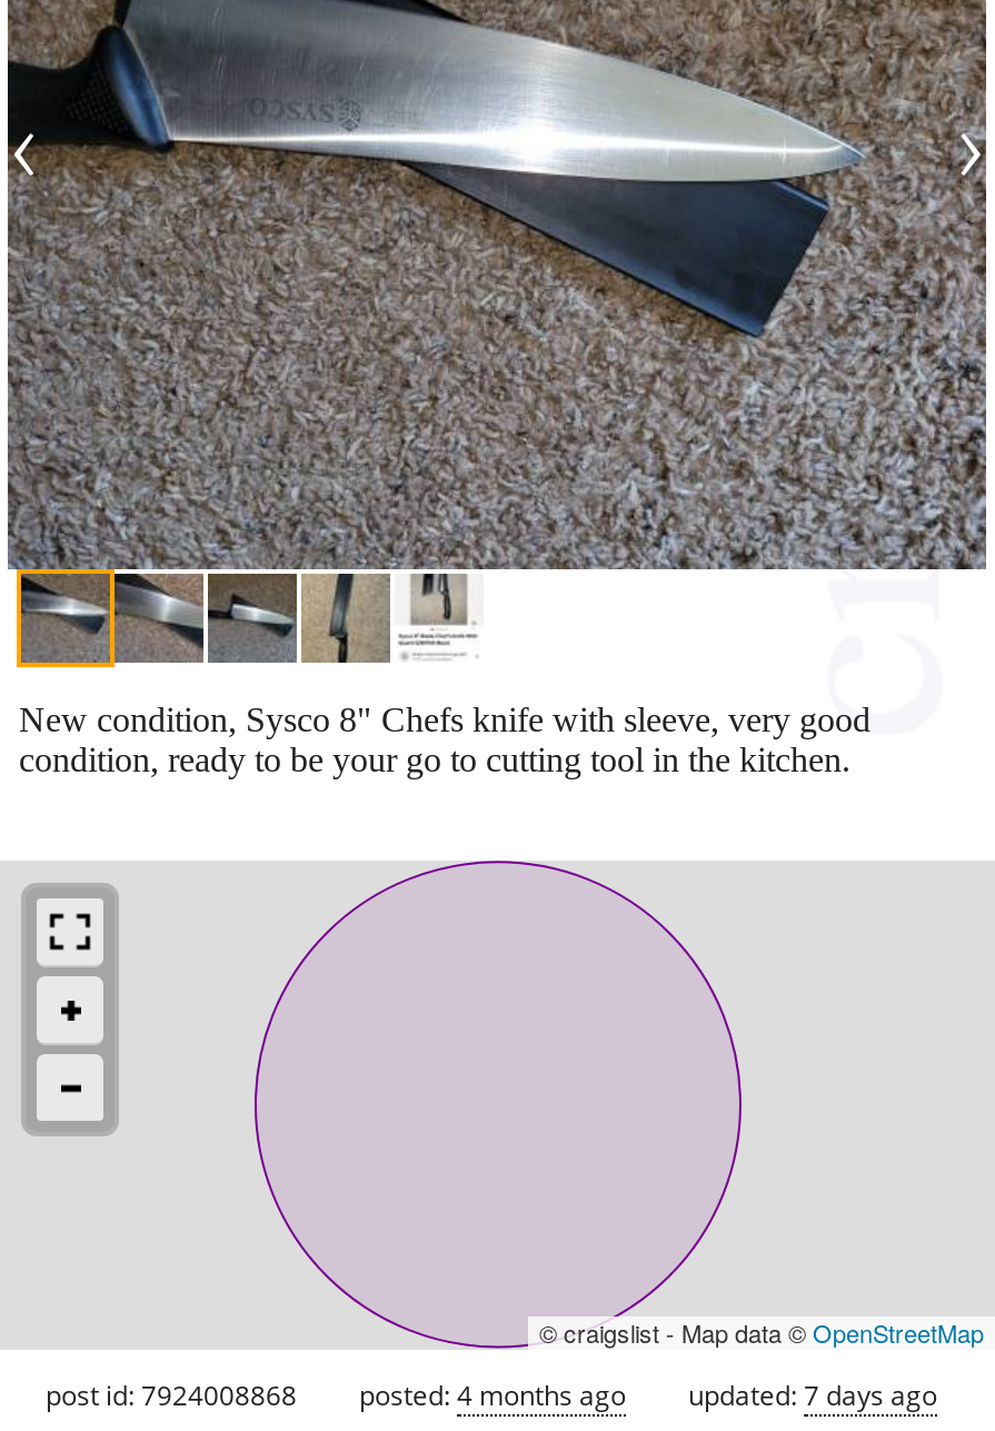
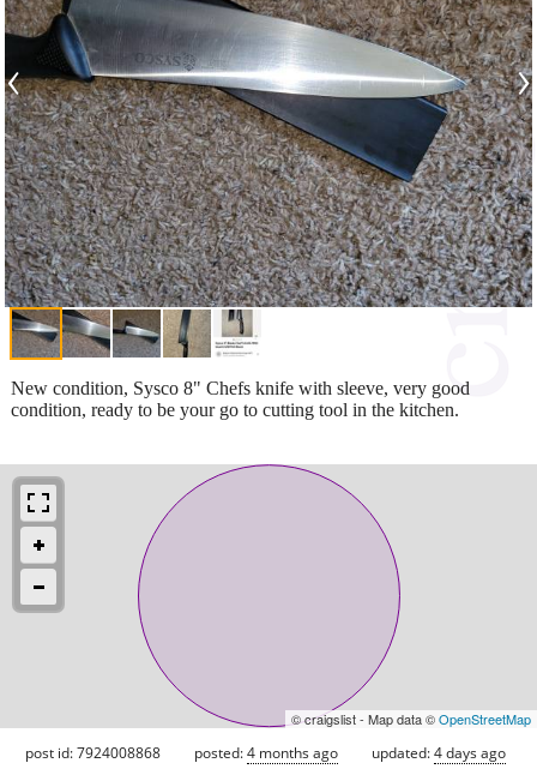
- updated: 7 days ago
+ updated: 4 days ago
